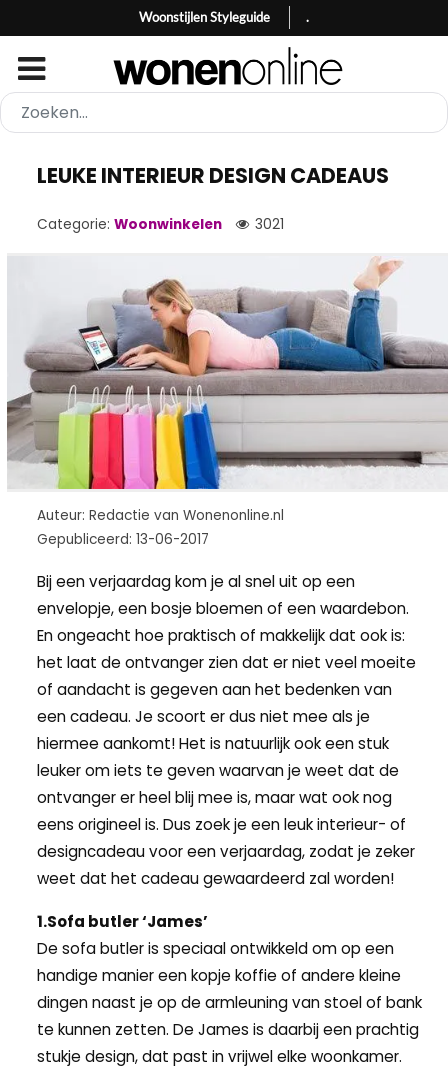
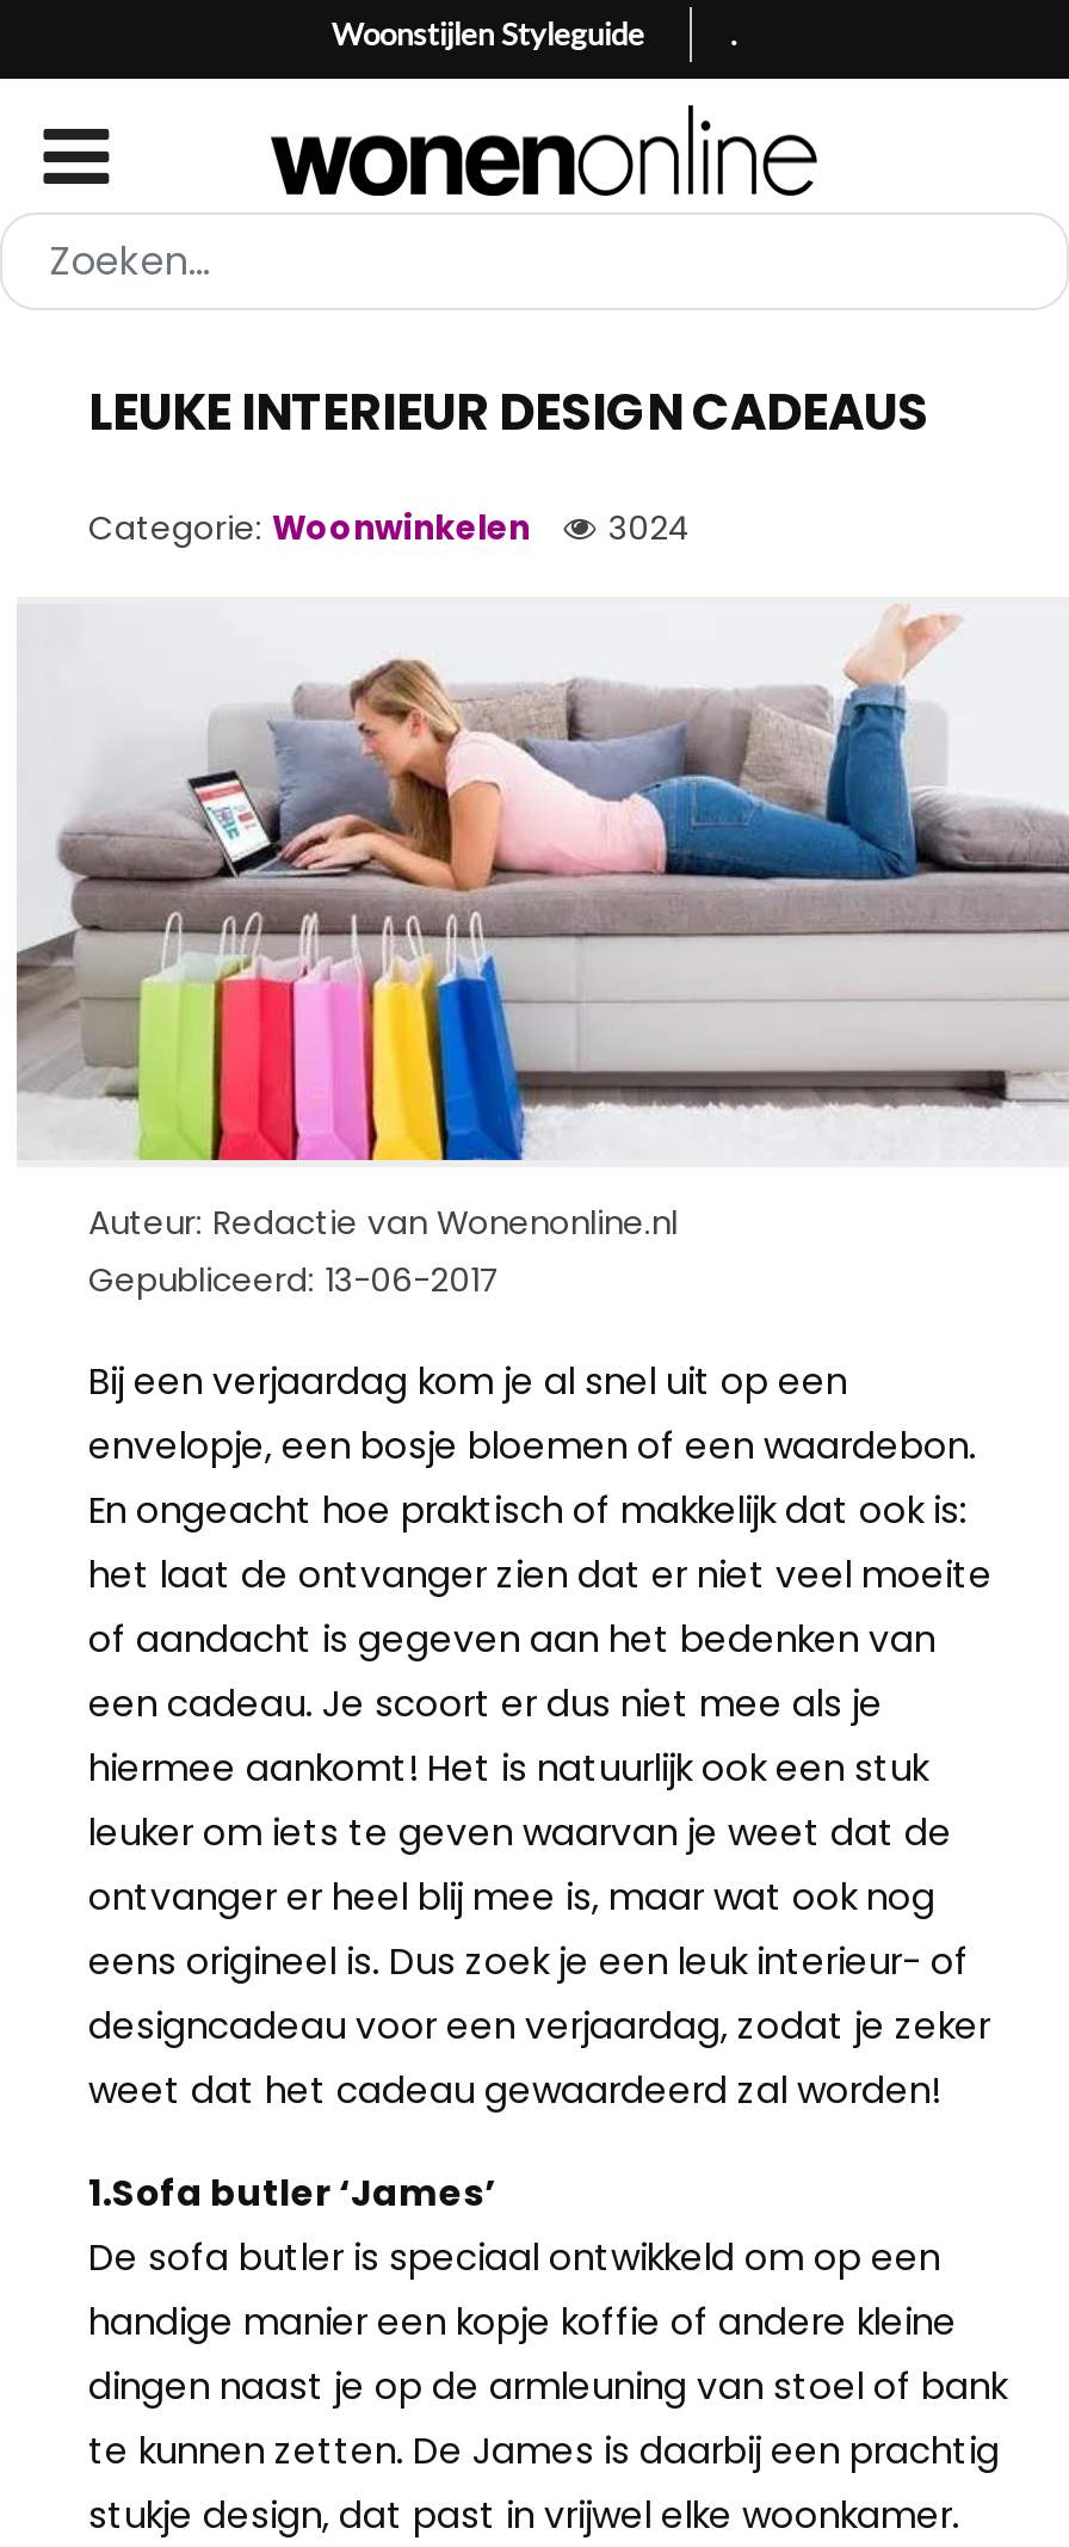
- Categorie: Woonwinkelen 3021
+ Categorie: Woonwinkelen 3024
